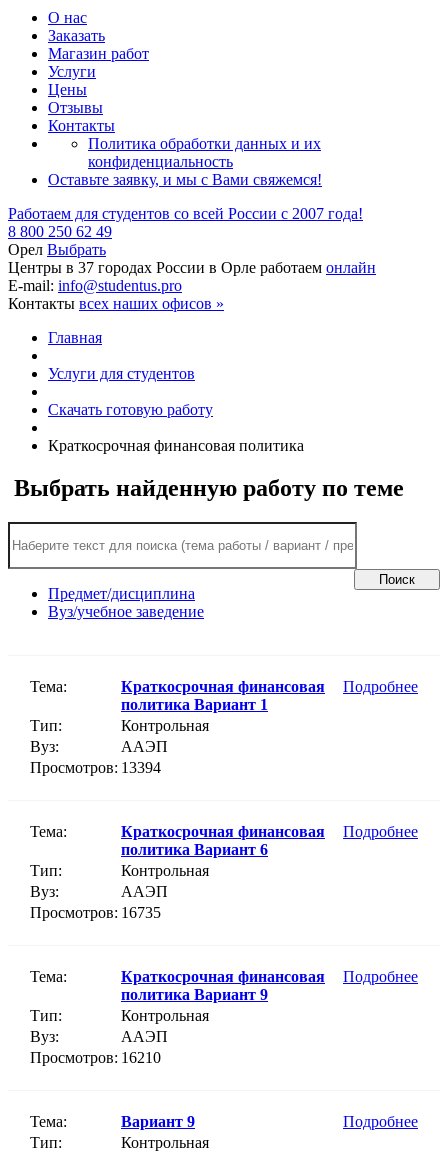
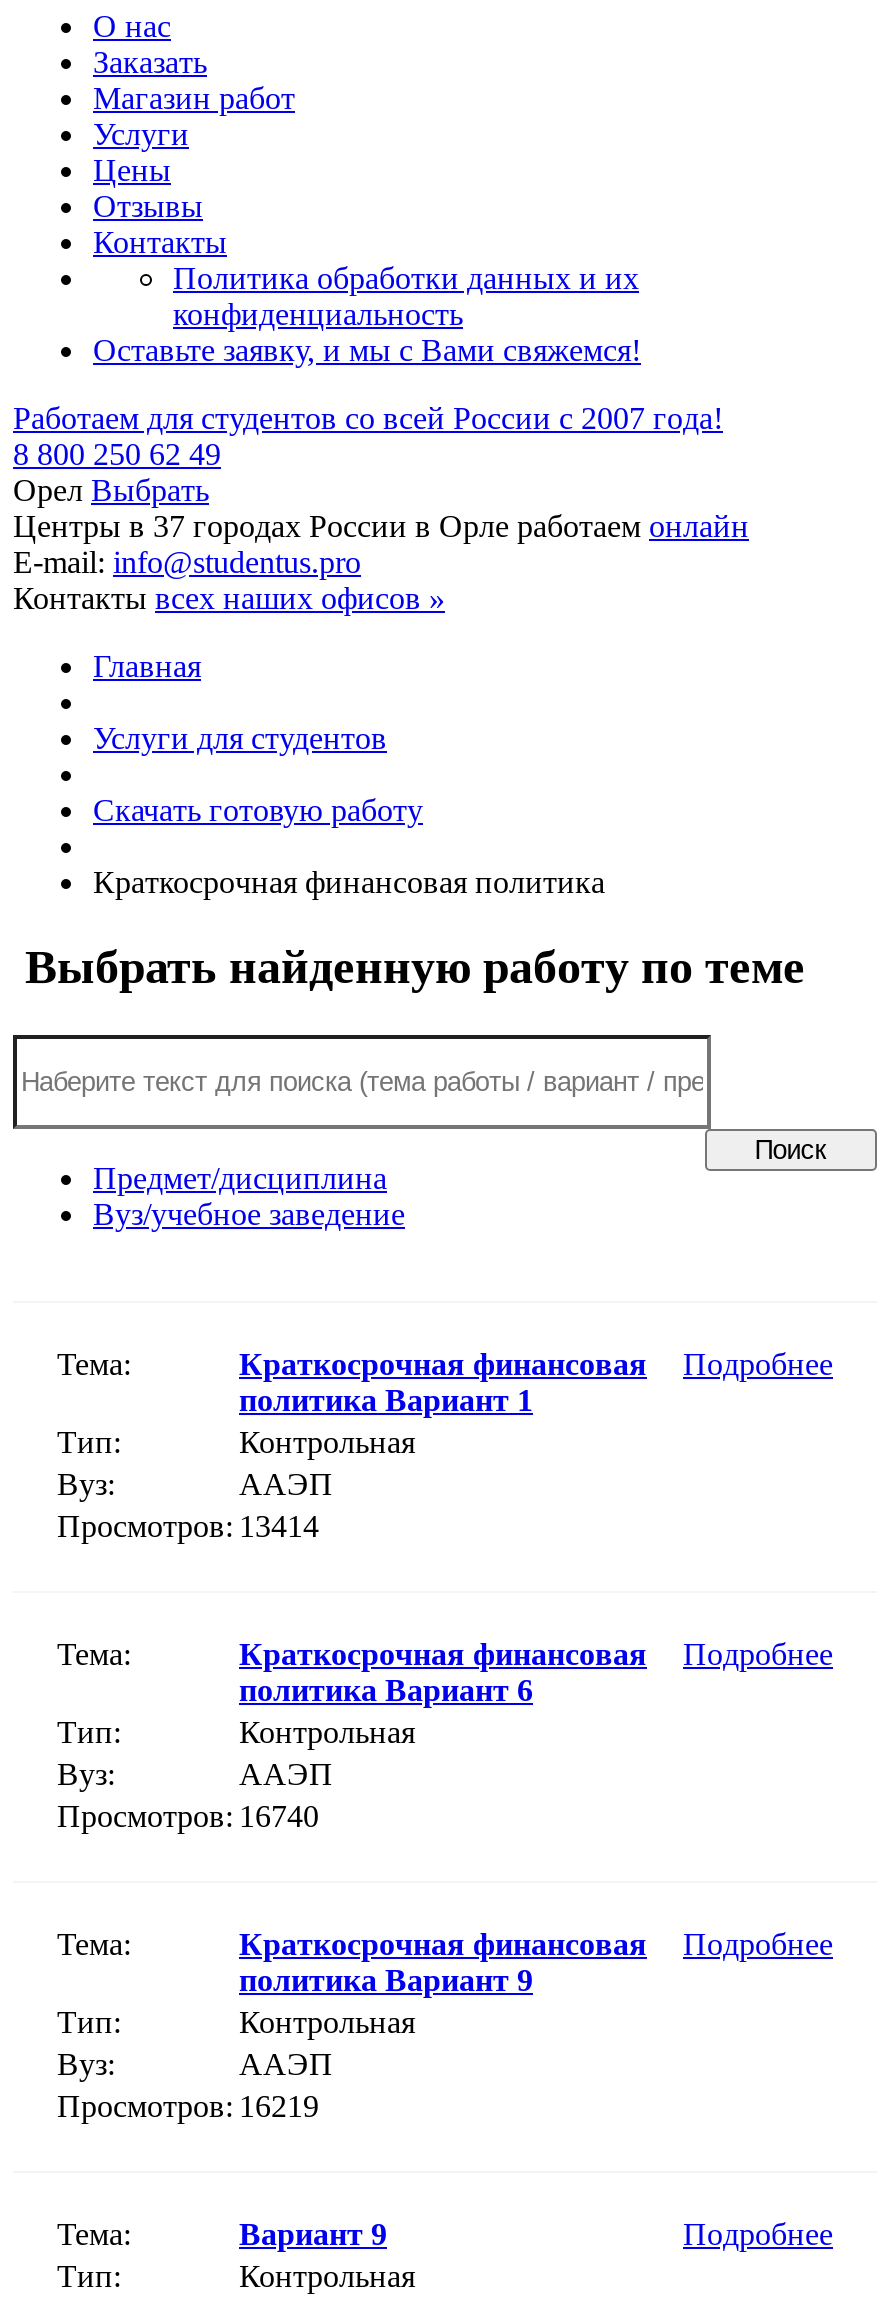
- Просмотров: 13394
+ Просмотров: 13414

- Просмотров: 16735
+ Просмотров: 16740

- Просмотров: 16210
+ Просмотров: 16219
